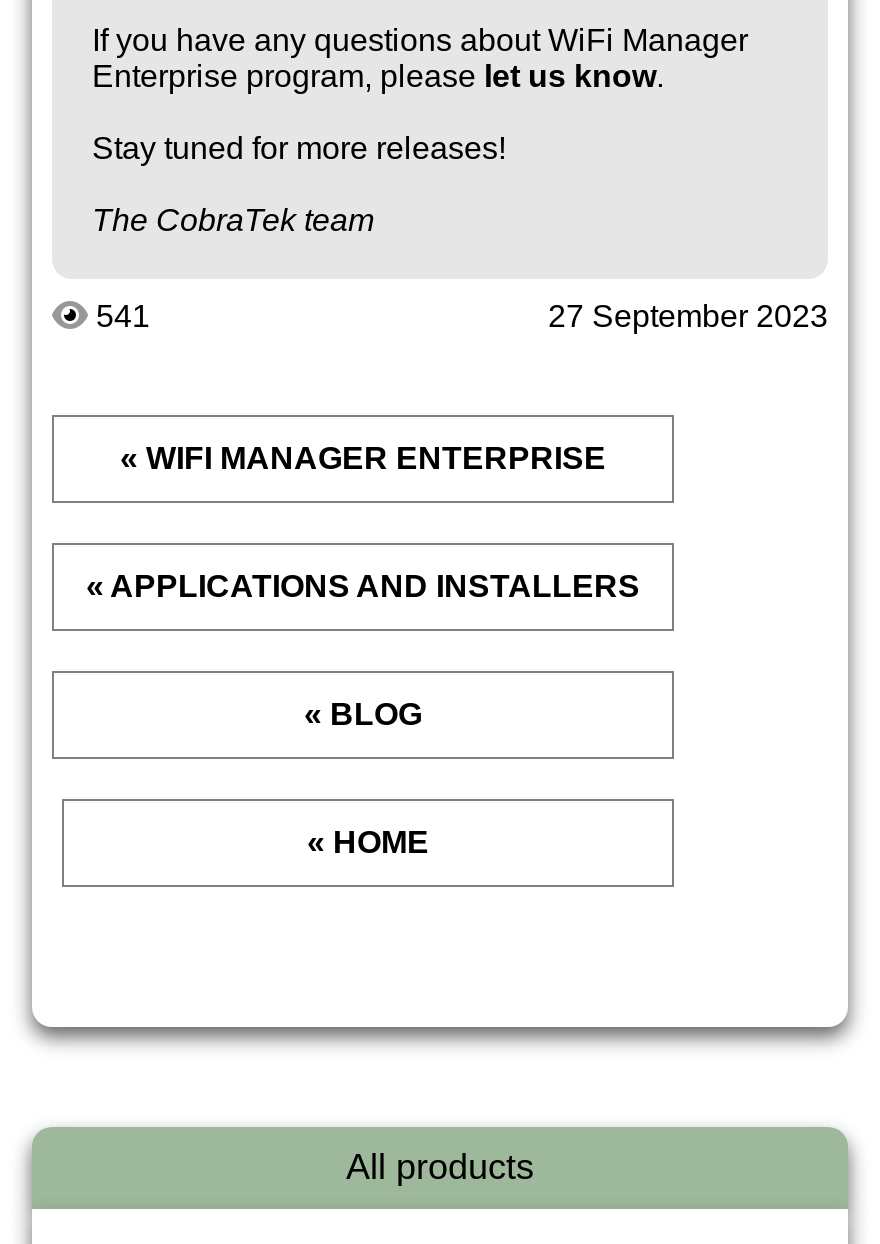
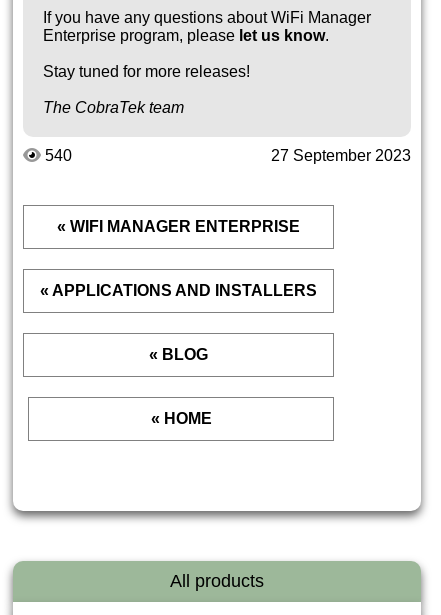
- 541
+ 540
